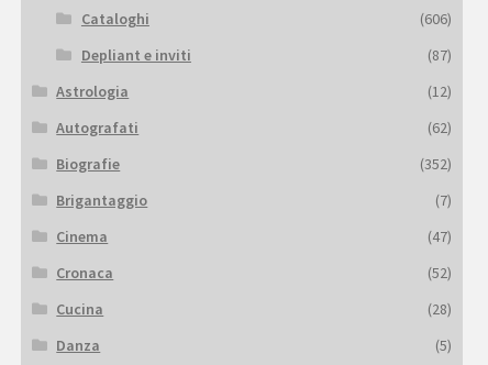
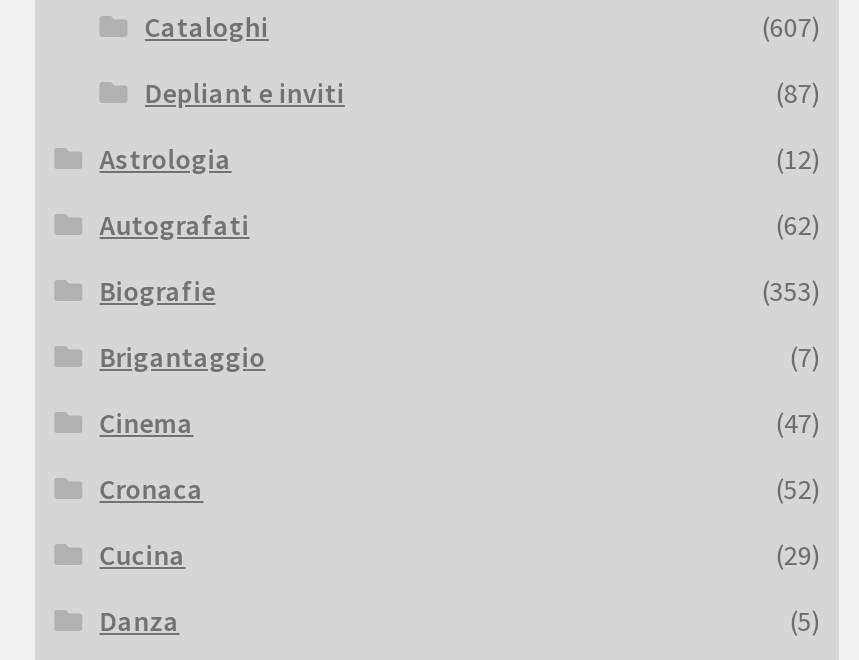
- (606)
+ (607)

- (352)
+ (353)

- (28)
+ (29)
